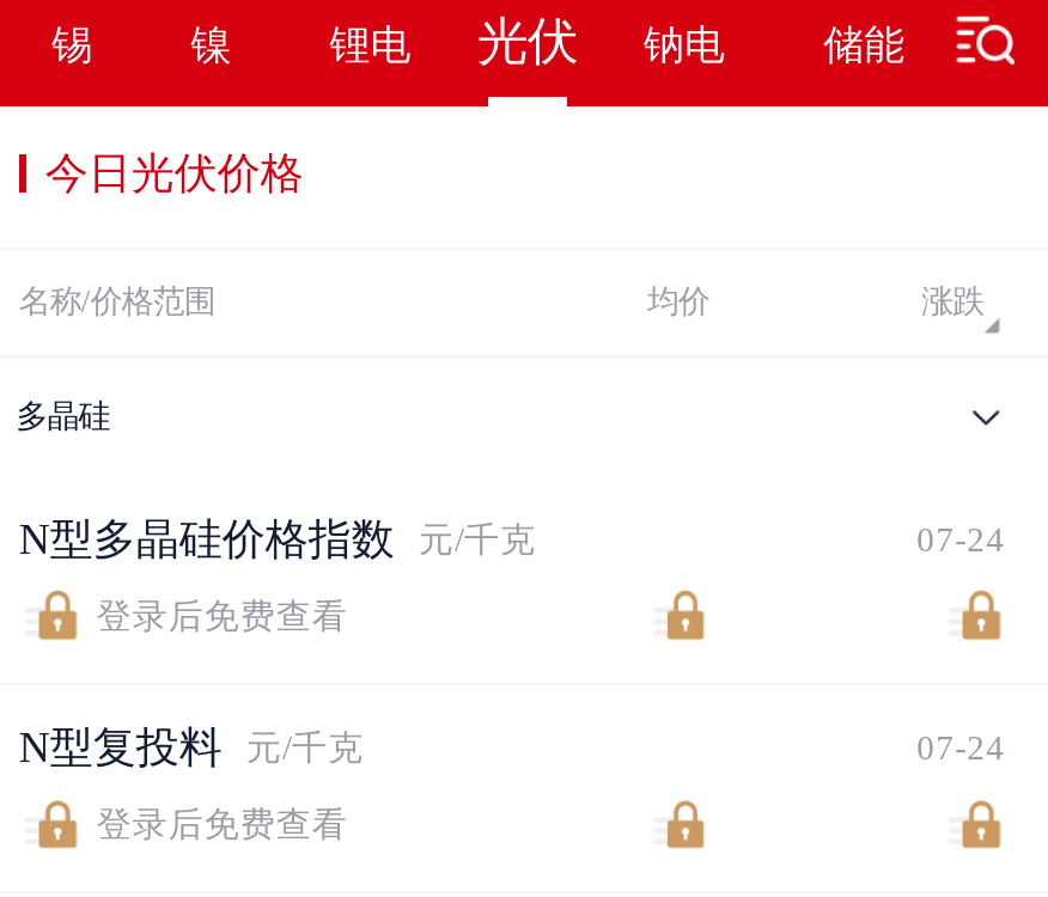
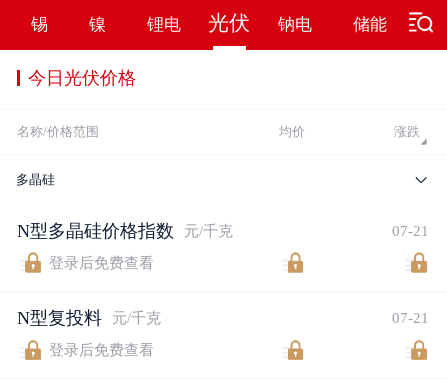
- 07-24
+ 07-21

- 07-24
+ 07-21
